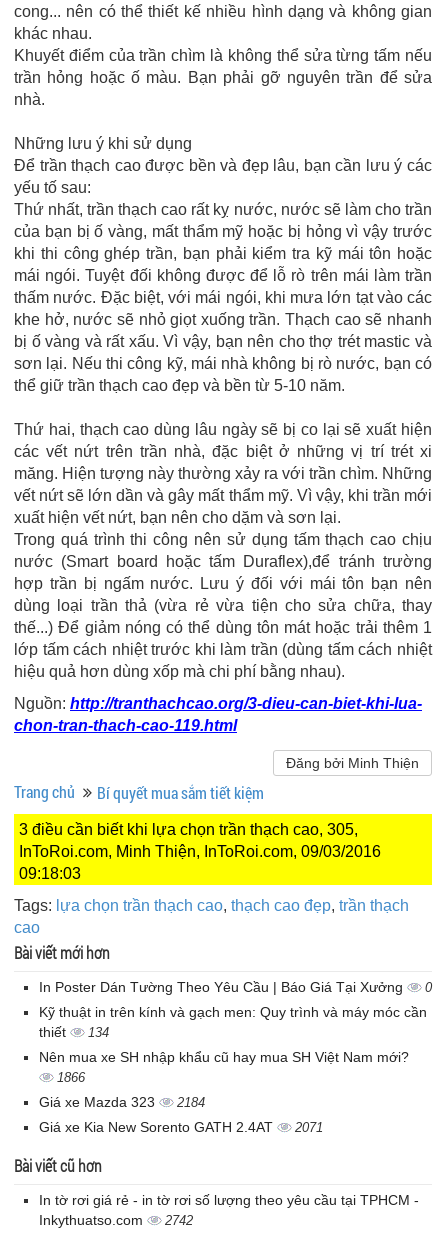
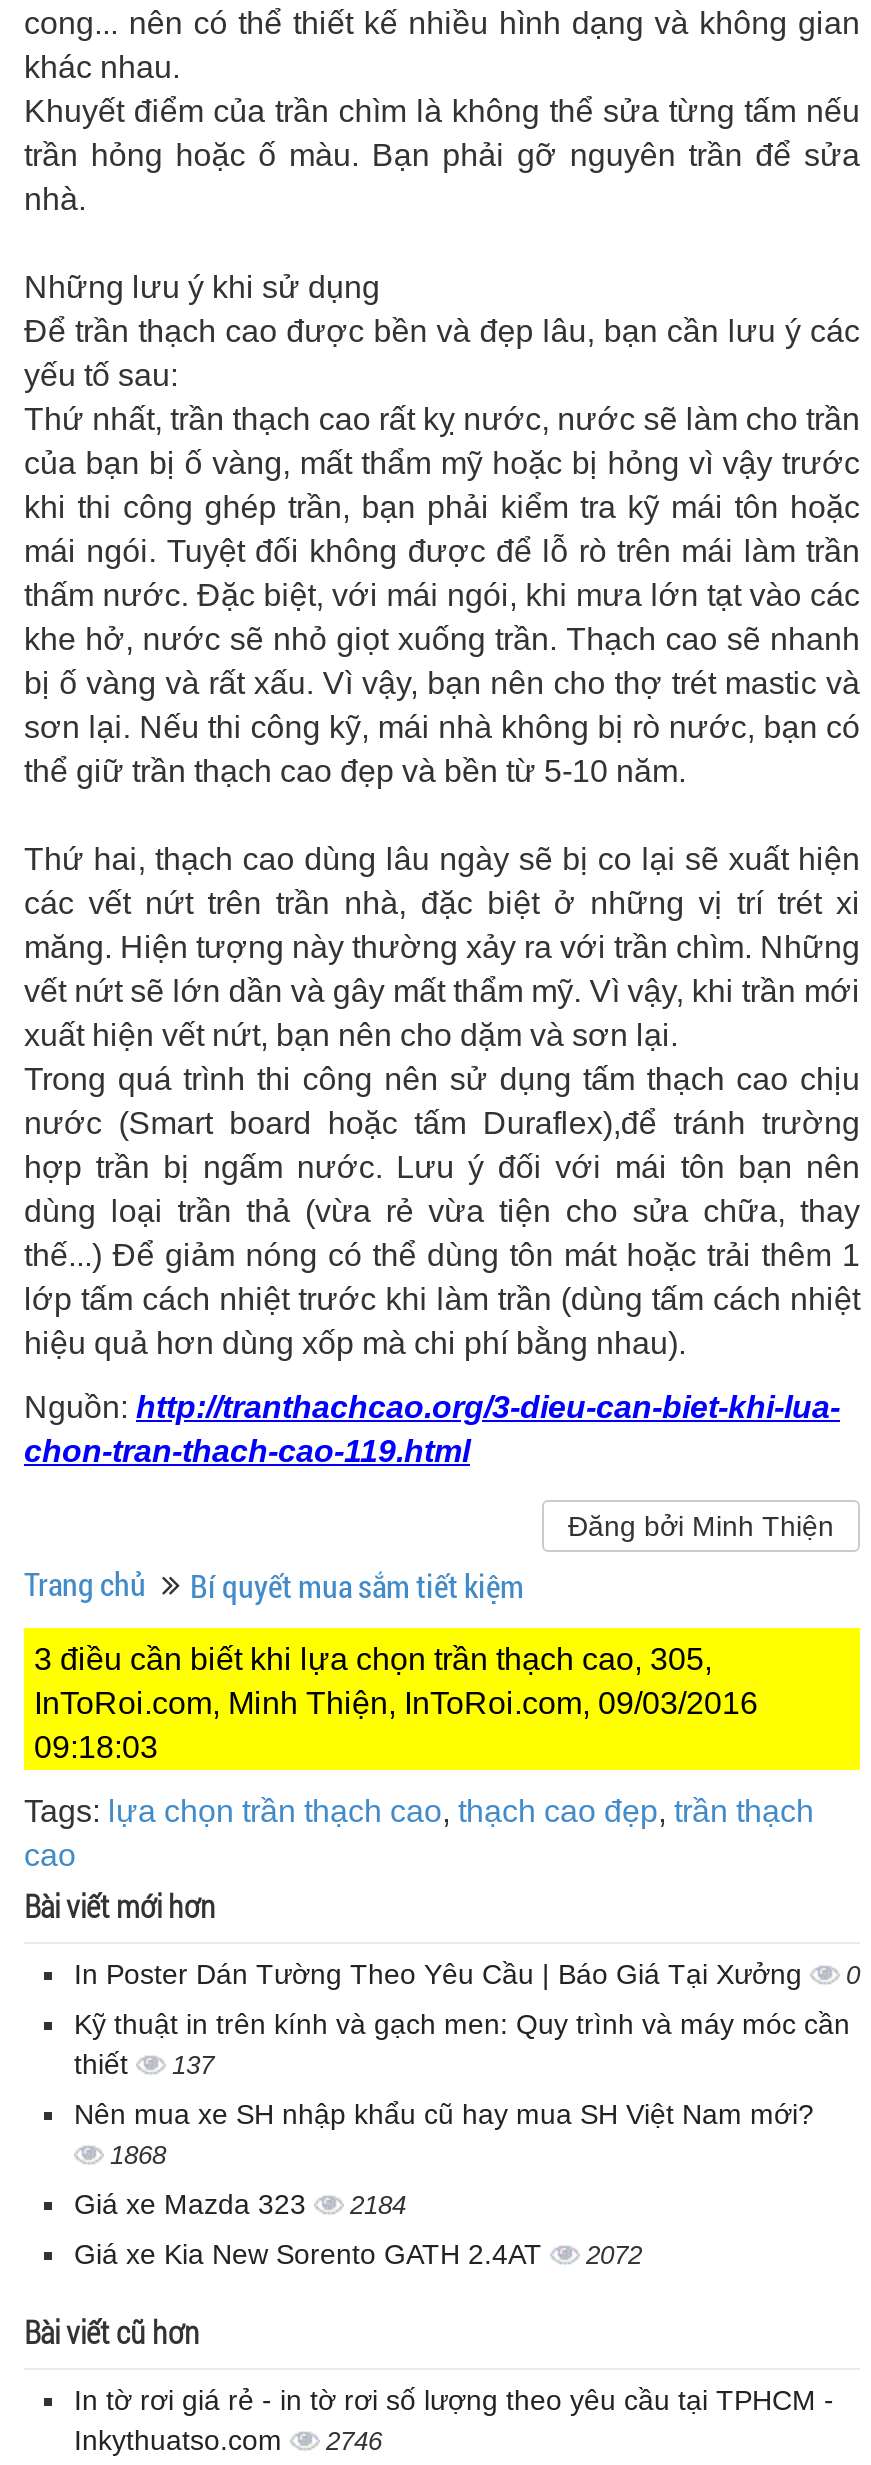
- thiết 134
+ thiết 137

- 1866
+ 1868

- Giá xe Kia New Sorento GATH 2.4AT 2071
+ Giá xe Kia New Sorento GATH 2.4AT 2072

- Inkythuatso.com 2742
+ Inkythuatso.com 2746
